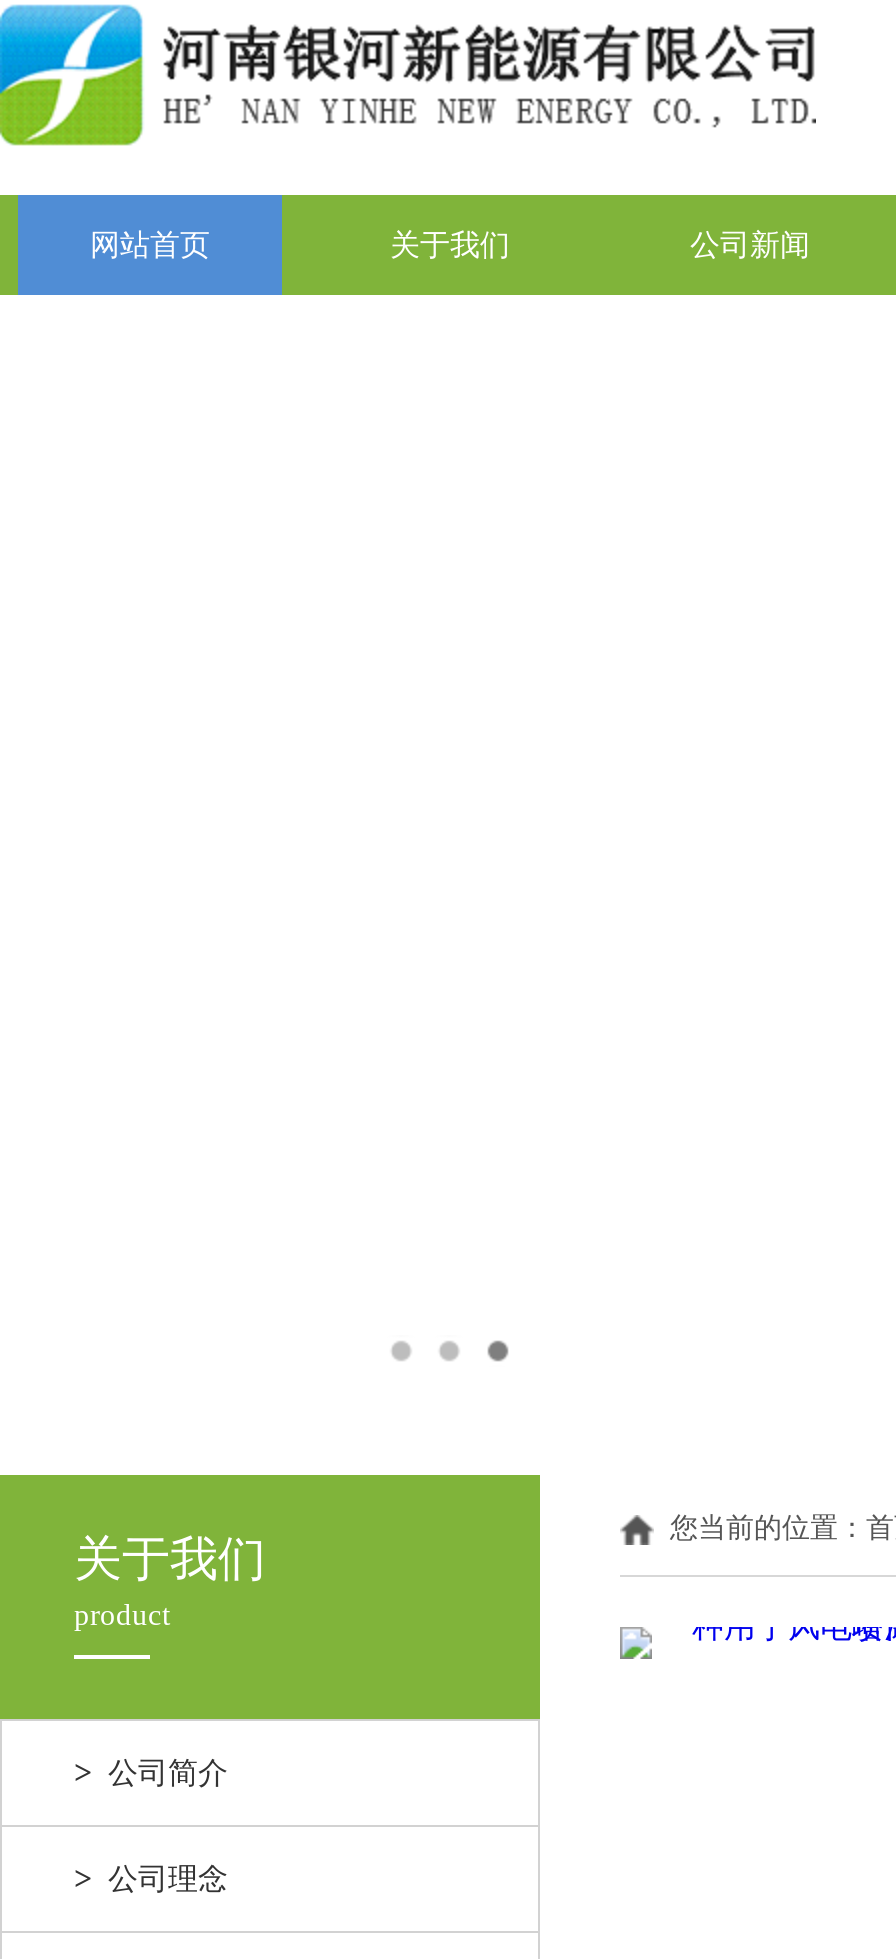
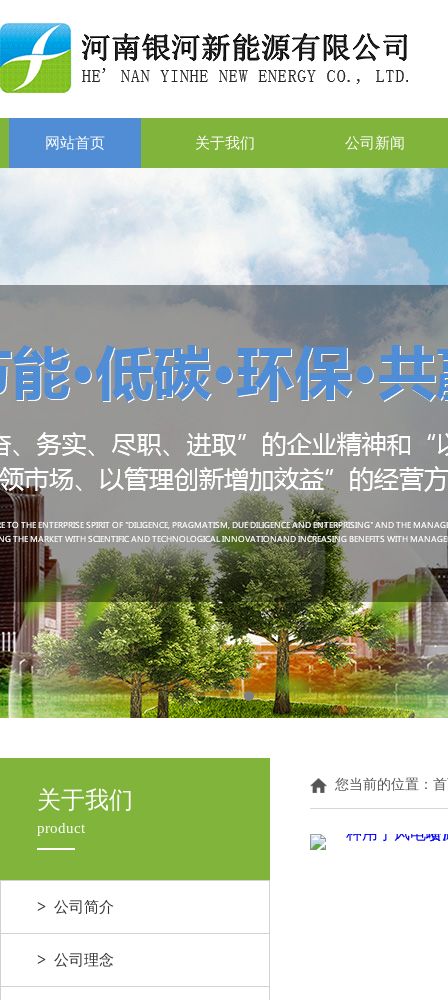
+ [image]
